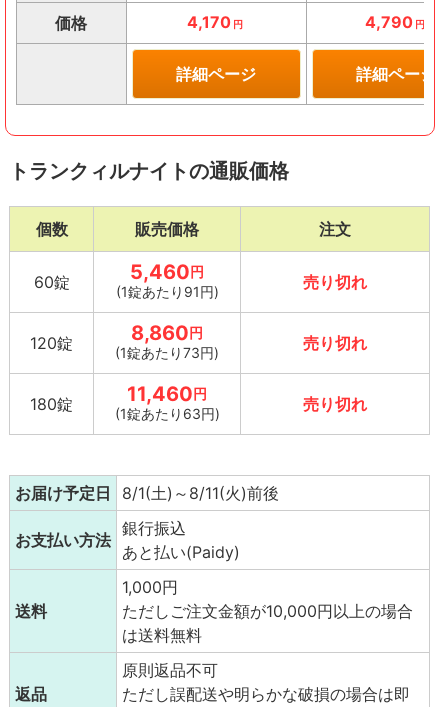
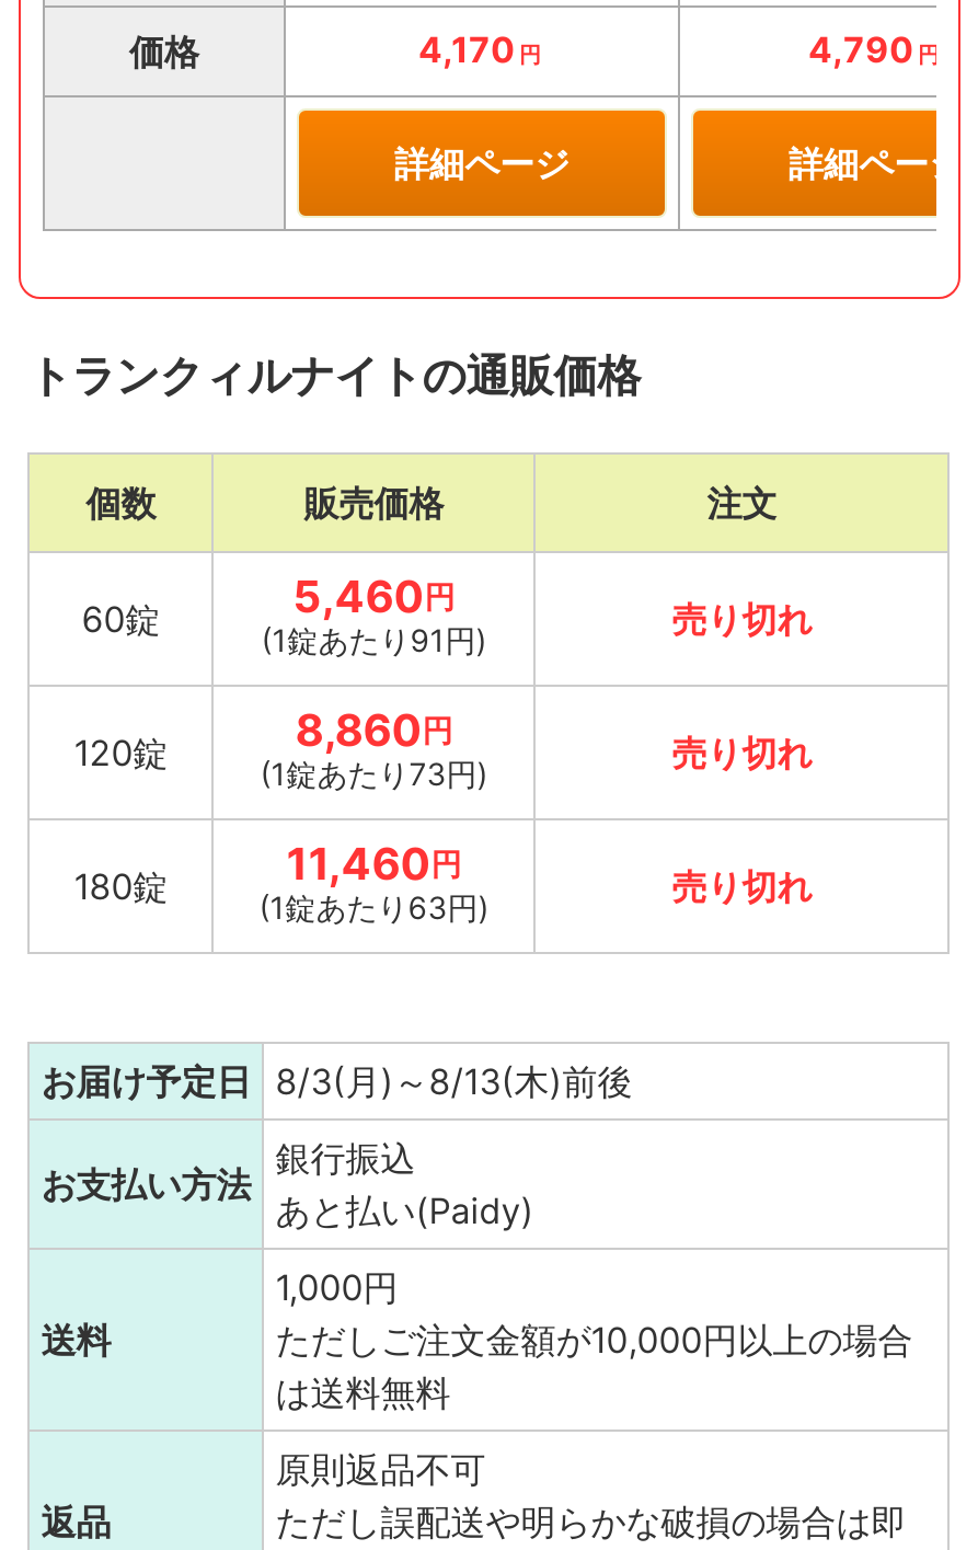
- お届け予定日 8/1(土)～8/11(火)前後
+ お届け予定日 8/3(月)～8/13(木)前後
